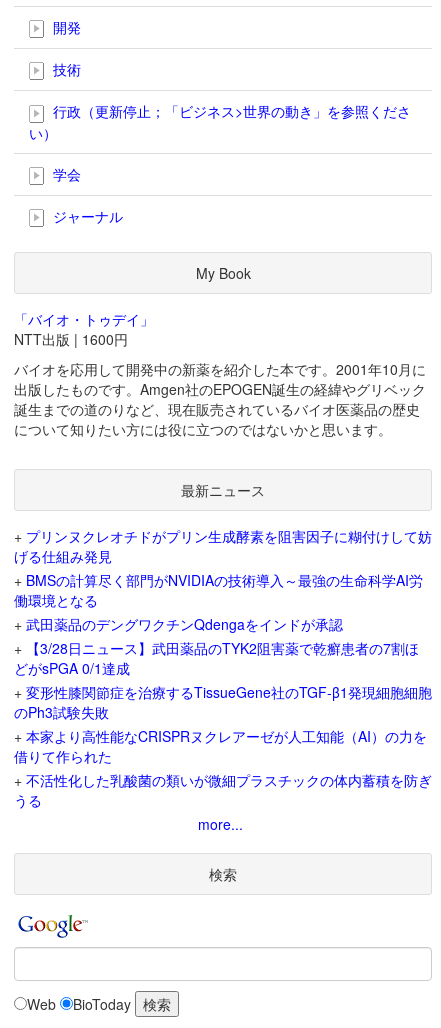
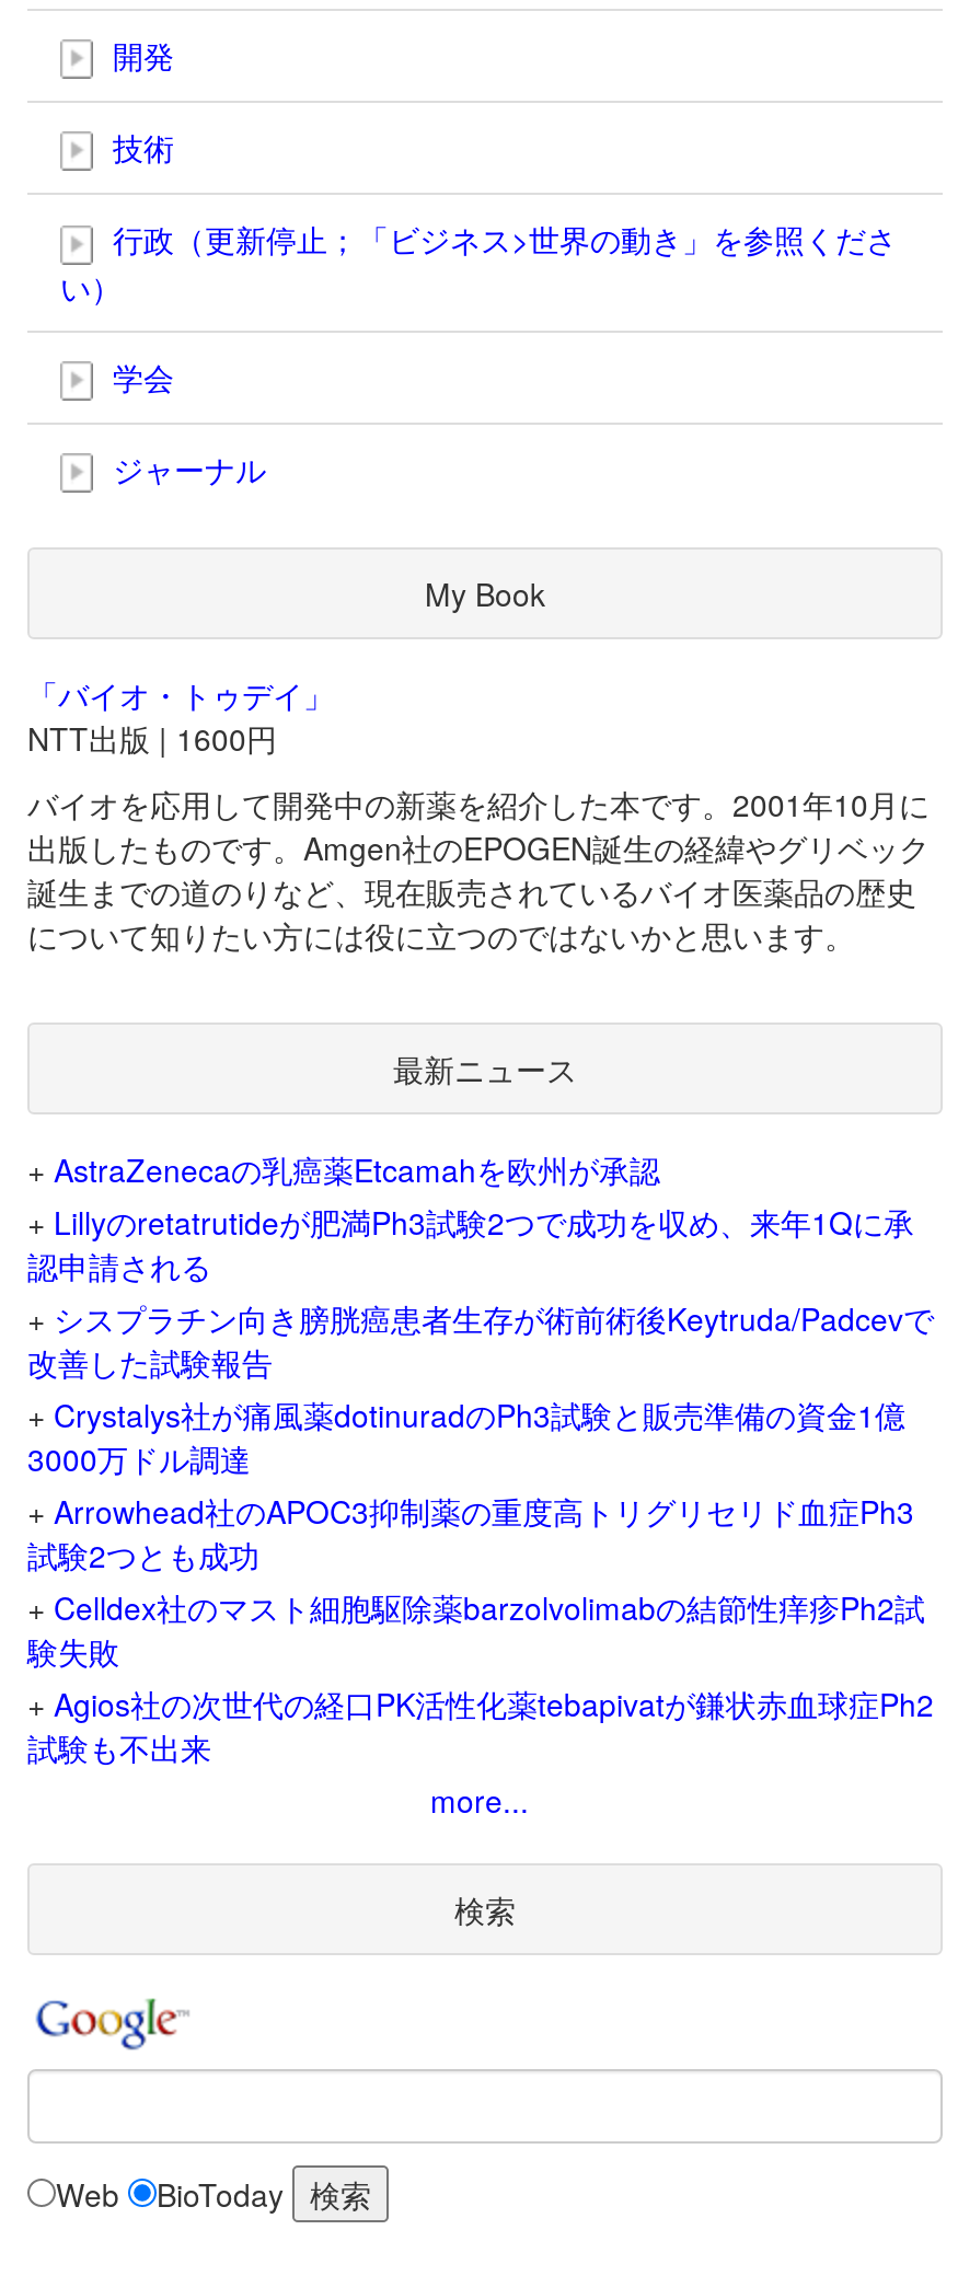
- +プリンヌクレオチドがプリン生成酵素を阻害因子に糊付けして妨
- げる仕組み発見
- + BMSの計算尽く部門がNVIDIAの技術導入～最強の生命科学AI労
- 働環境となる
- +武田薬品のデングワクチンQdengaをインドが承認
- +【3/28日ニュース】武田薬品のTYK2阻害薬で乾癬患者の7割ほ
- どがsPGA 0/1達成
- +変形性膝関節症を治療するTissueGene社のTGF-β1発現細胞細胞
- のPh3試験失敗
- +本家より高性能なCRISPRヌクレアーゼが人工知能（AI）の力を
- 借りて作られた
- +不活性化した乳酸菌の類いが微細プラスチックの体内蓄積を防ぎ
- うる
+ + AstraZenecaの乳癌薬Etcamahを欧州が承認
+ + Lillyのretatrutideが肥満Ph3試験2つで成功を収め、来年1Qに承
+ 認申請される
+ +シスプラチン向き膀胱癌患者生存が術前術後Keytruda/Padcevで
+ 改善した試験報告
+ + Crystalys社が痛風薬dotinuradのPh3試験と販売準備の資金1億
+ 3000万ドル調達
+ + Arrowhead社のAPOC3抑制薬の重度高トリグリセリド血症Ph3
+ 試験2つとも成功
+ + Celldex社のマスト細胞駆除薬barzolvolimabの結節性痒疹Ph2試
+ 験失敗
+ + Agios社の次世代の経口PK活性化薬tebapivatが鎌状赤血球症Ph2
+ 試験も不出来
